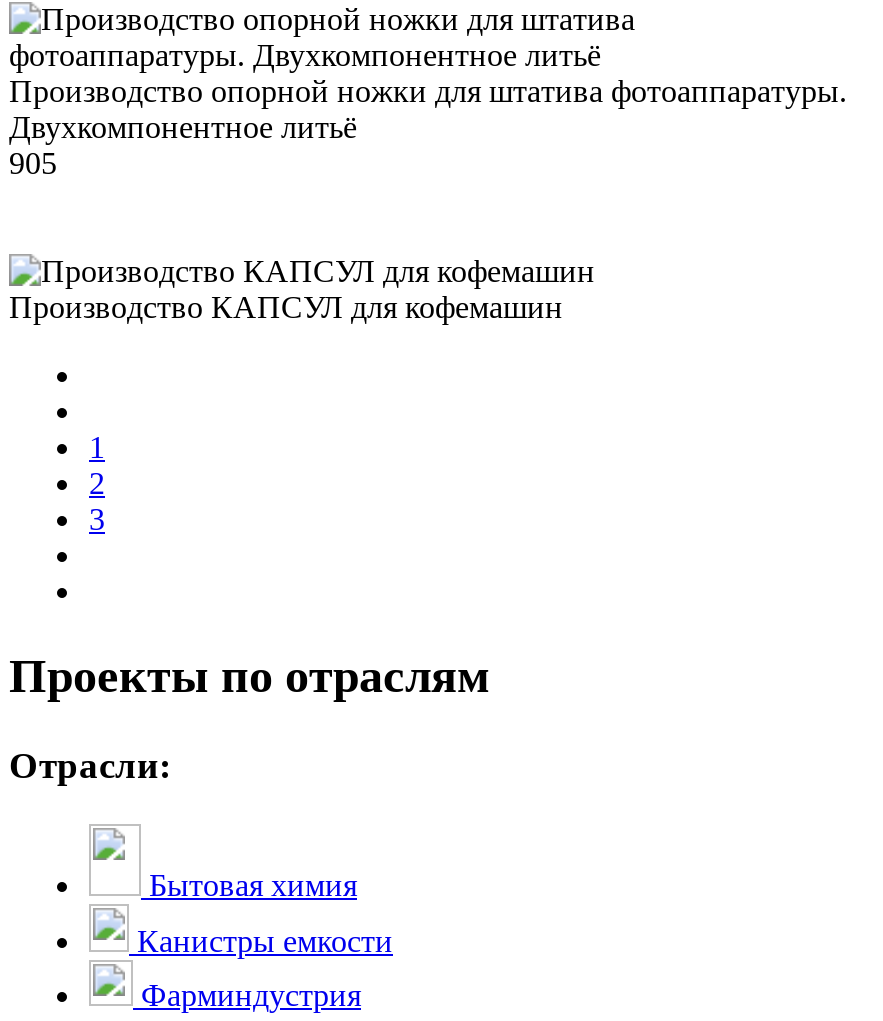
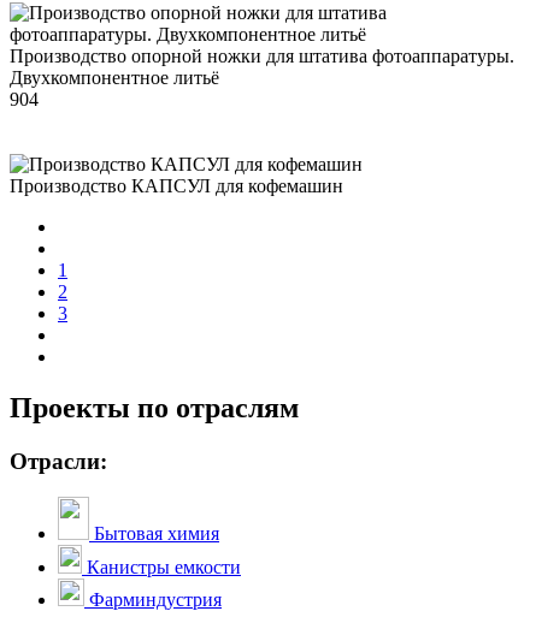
- 905
+ 904
